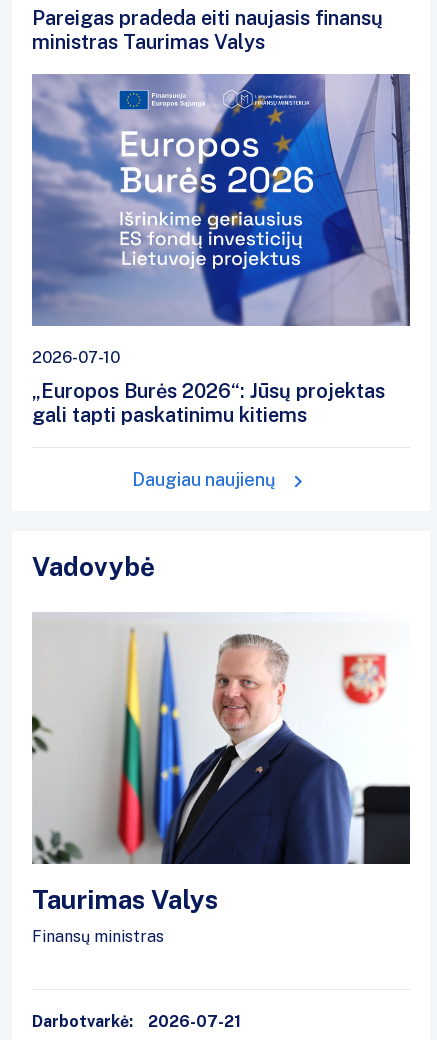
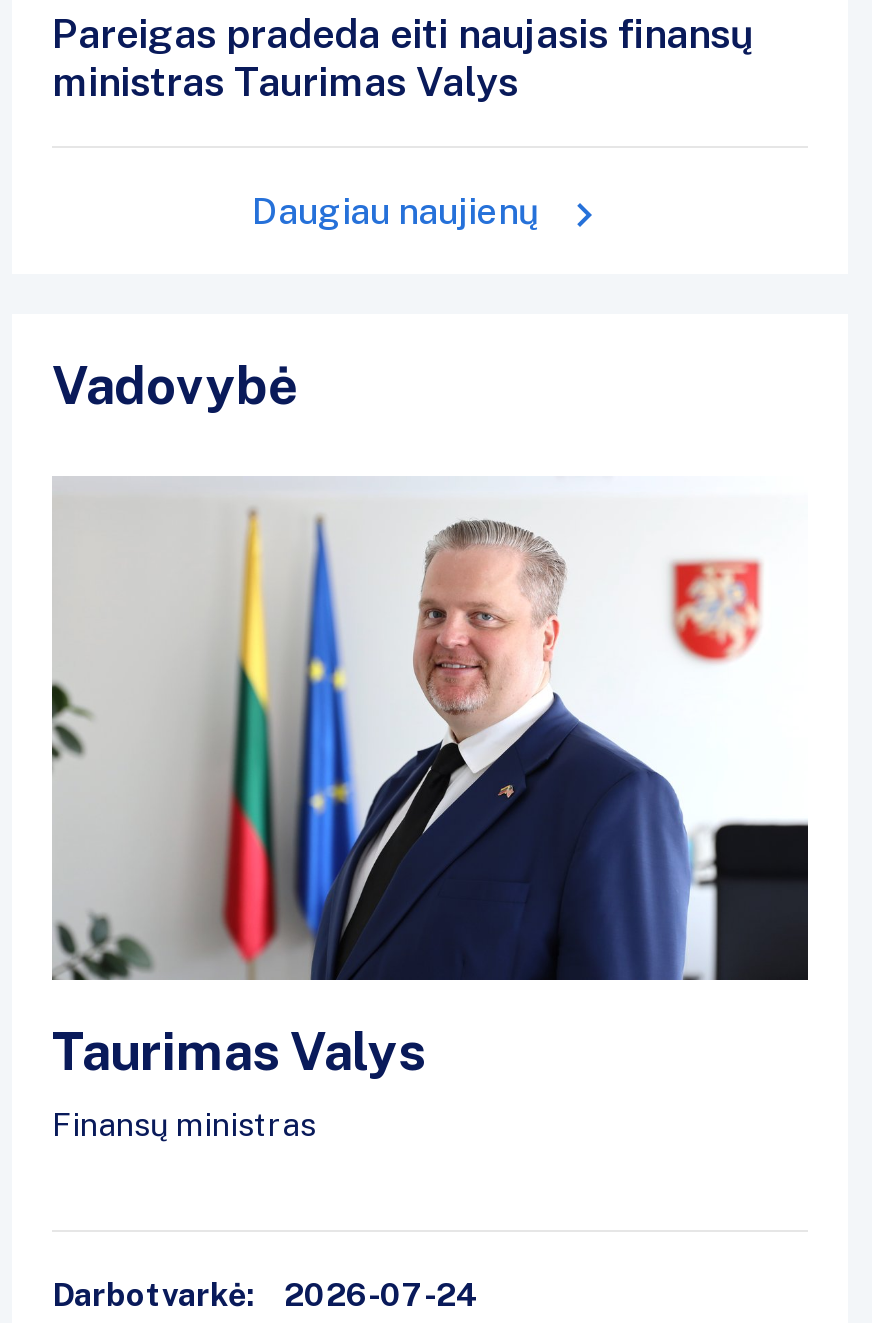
- [image]
- 2026-07-10
- „Europos Burės 2026“: Jūsų projektas
- gali tapti paskatinimu kitiems

- Darbotvarkė: 2026-07-21
+ Darbotvarkė: 2026-07-24
